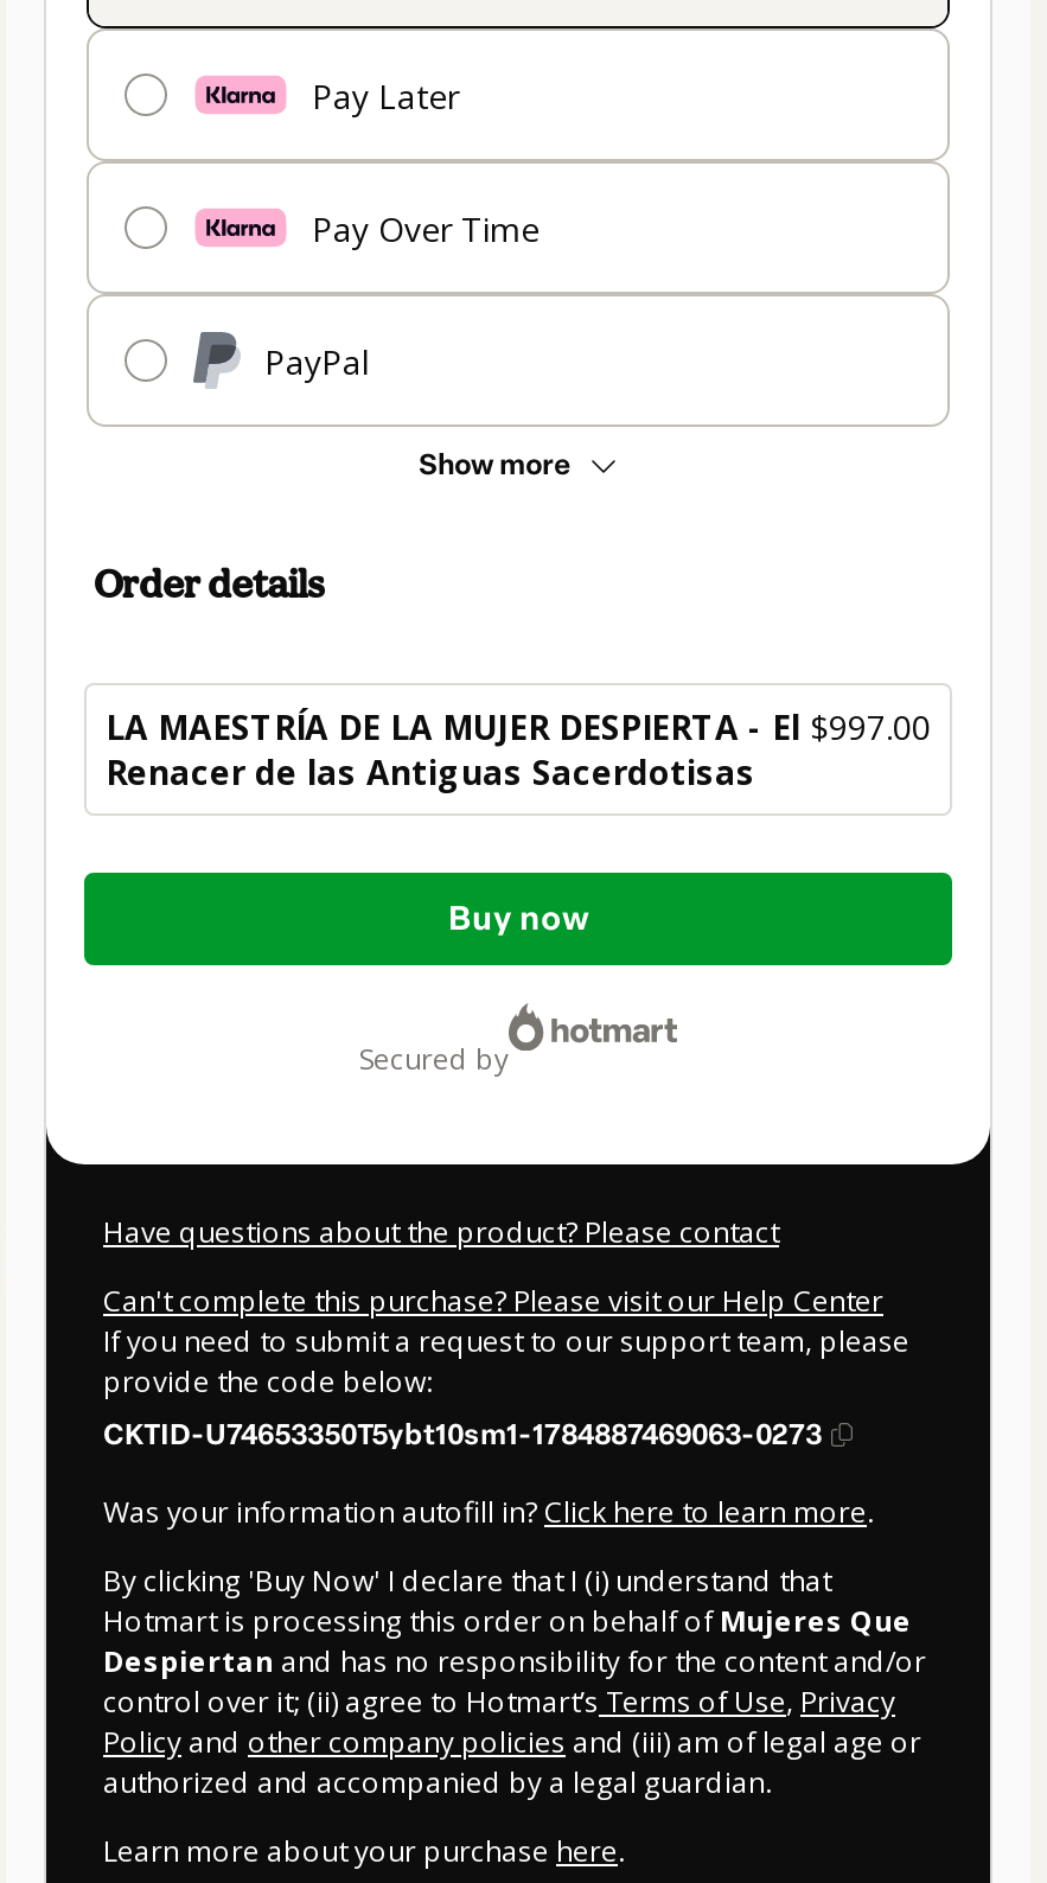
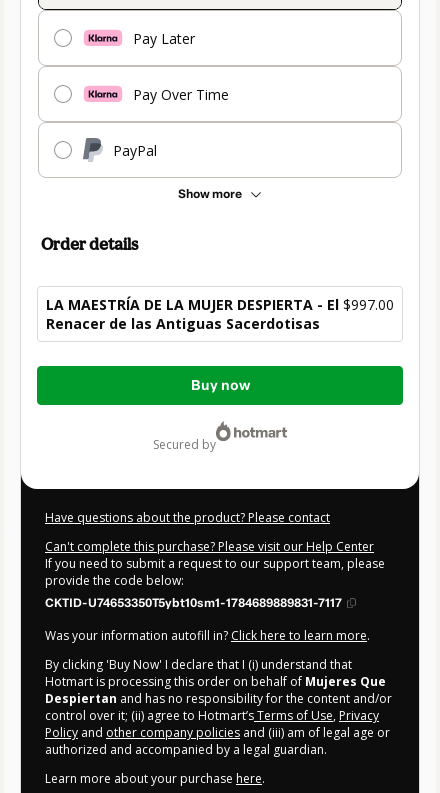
- CKTID-U74653350T5ybt10sm1-1784887469063-0273
+ CKTID-U74653350T5ybt10sm1-1784689889831-7117
